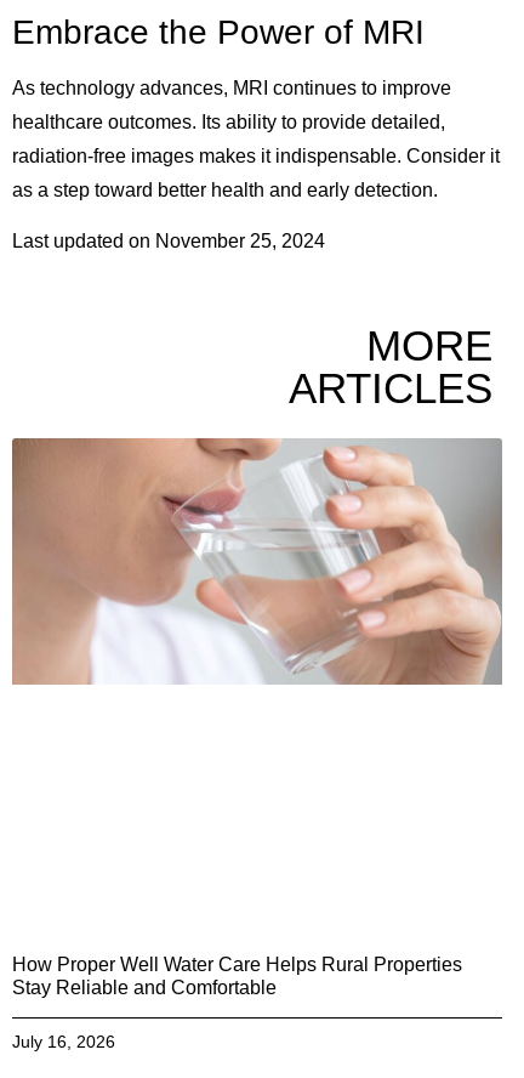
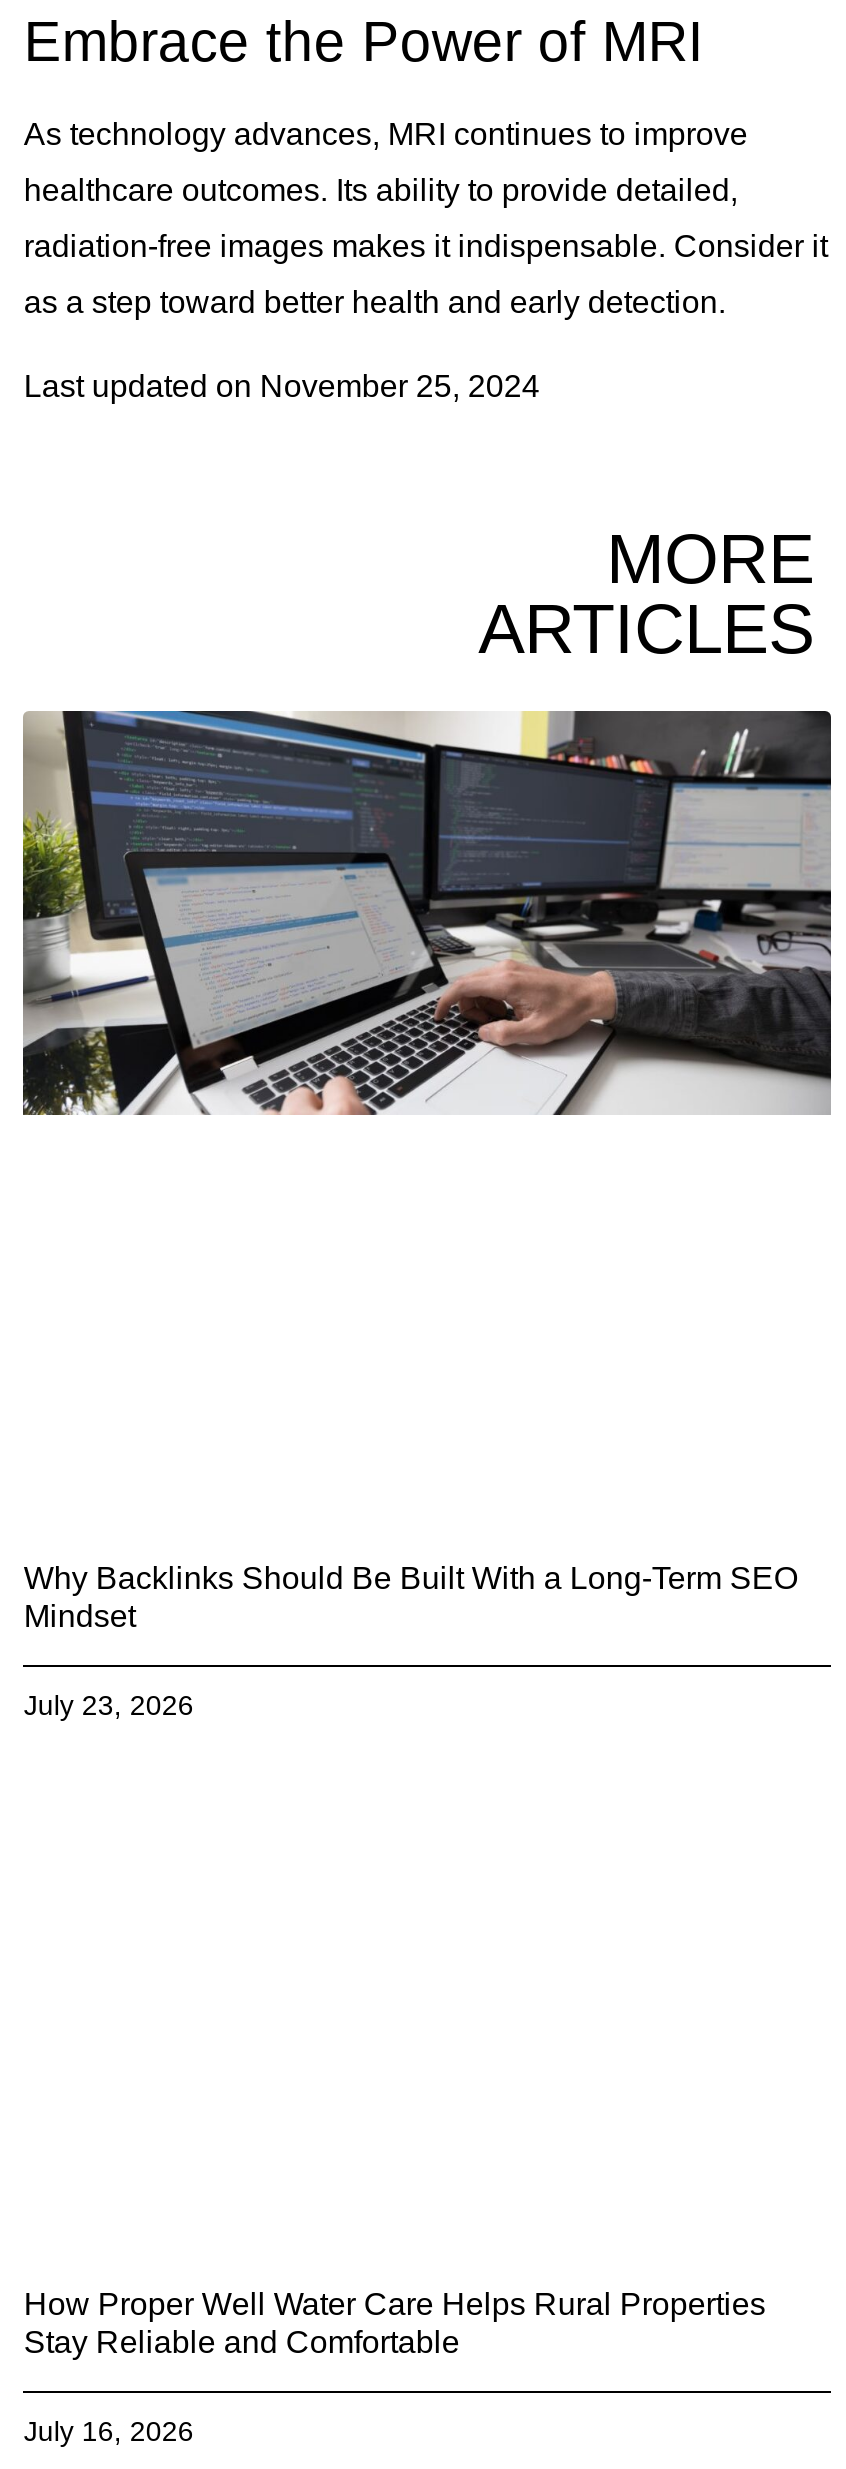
+ Why Backlinks Should Be Built With a Long-Term SEO
+ Mindset
+ July 23, 2026

- [image]
+ [image]
